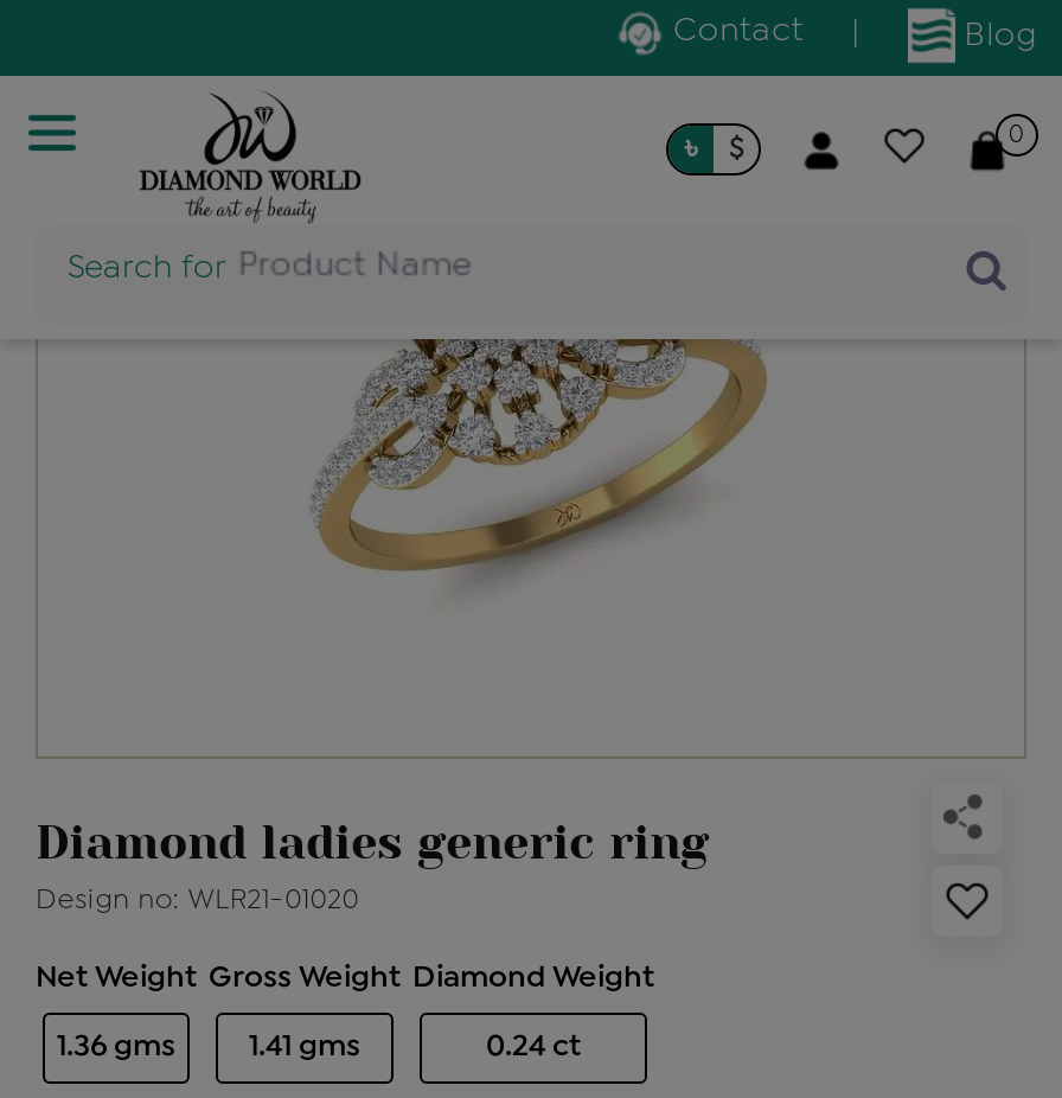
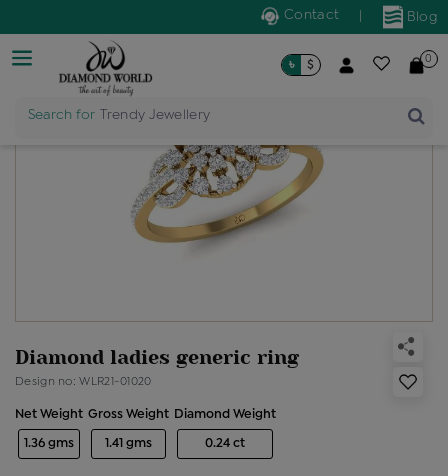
- Search for Product Name
+ Search for Trendy Jewellery
